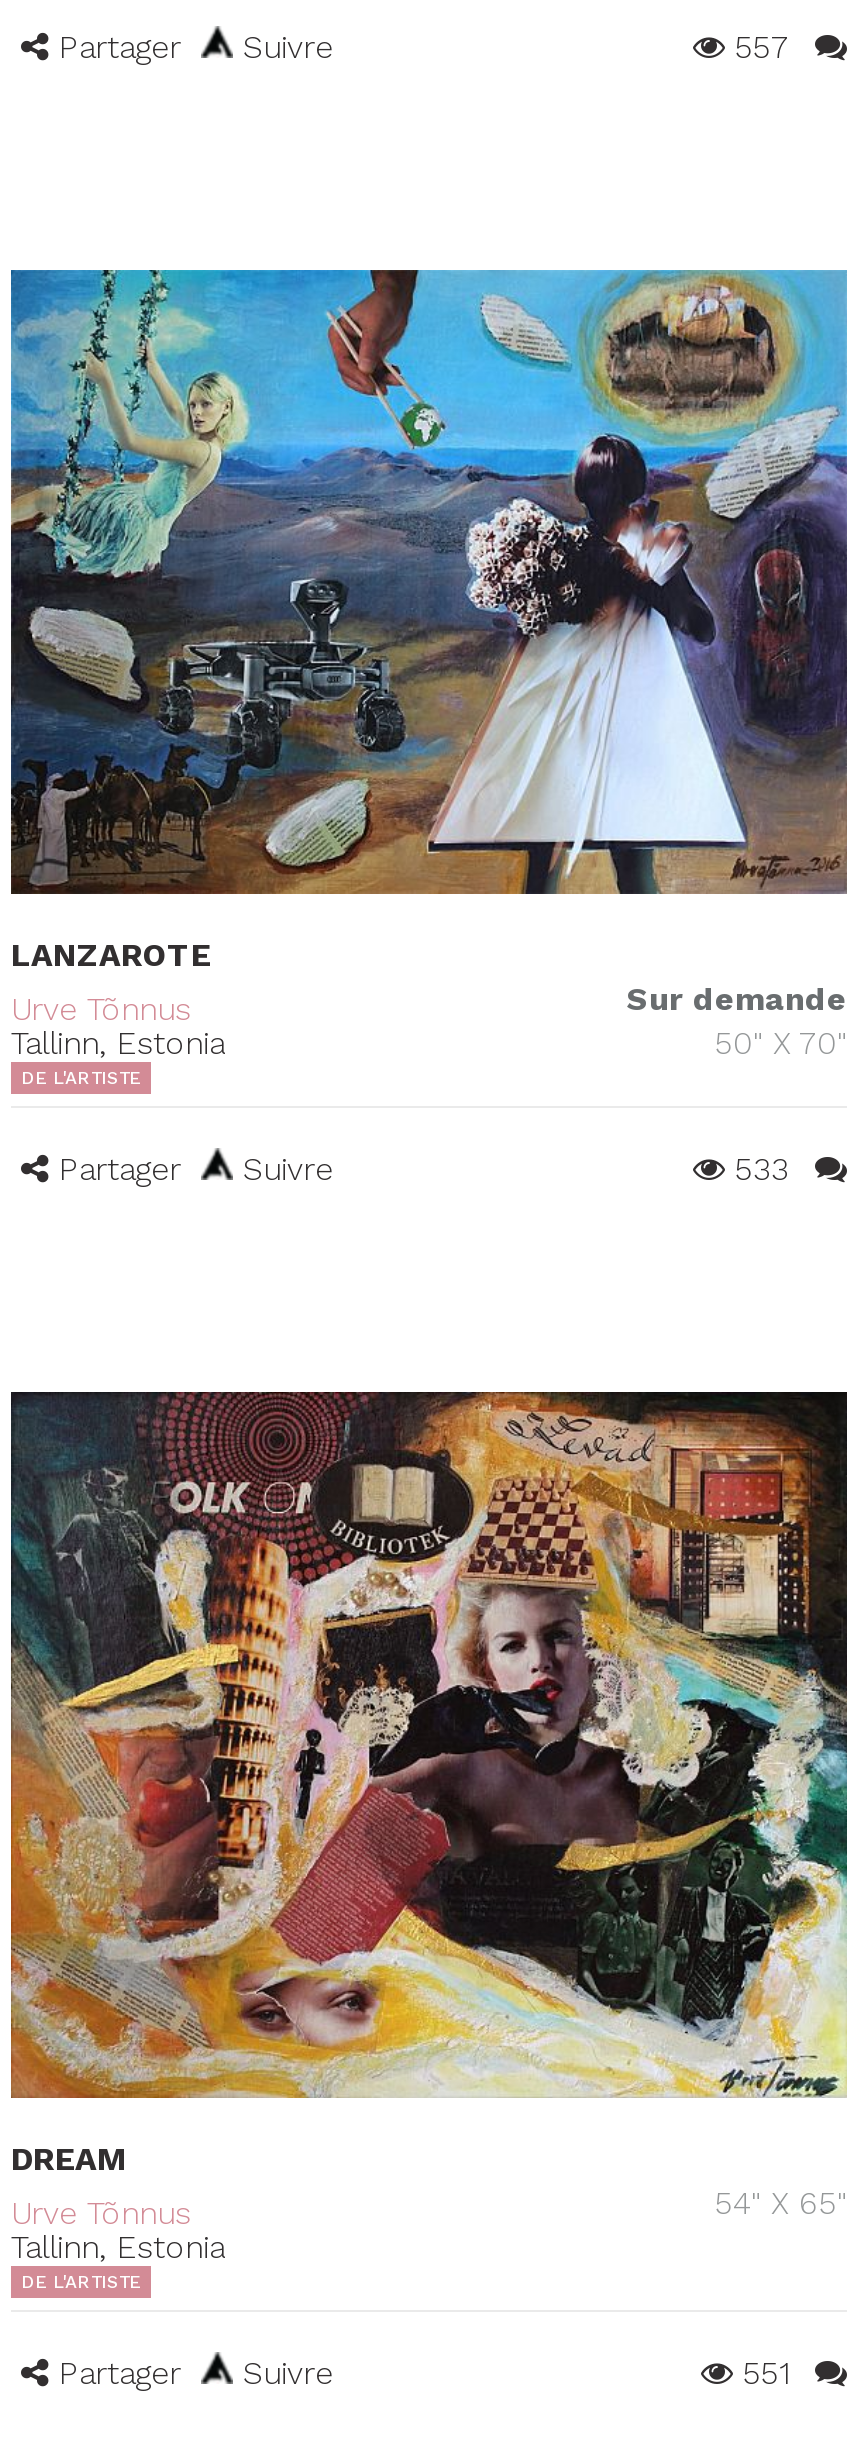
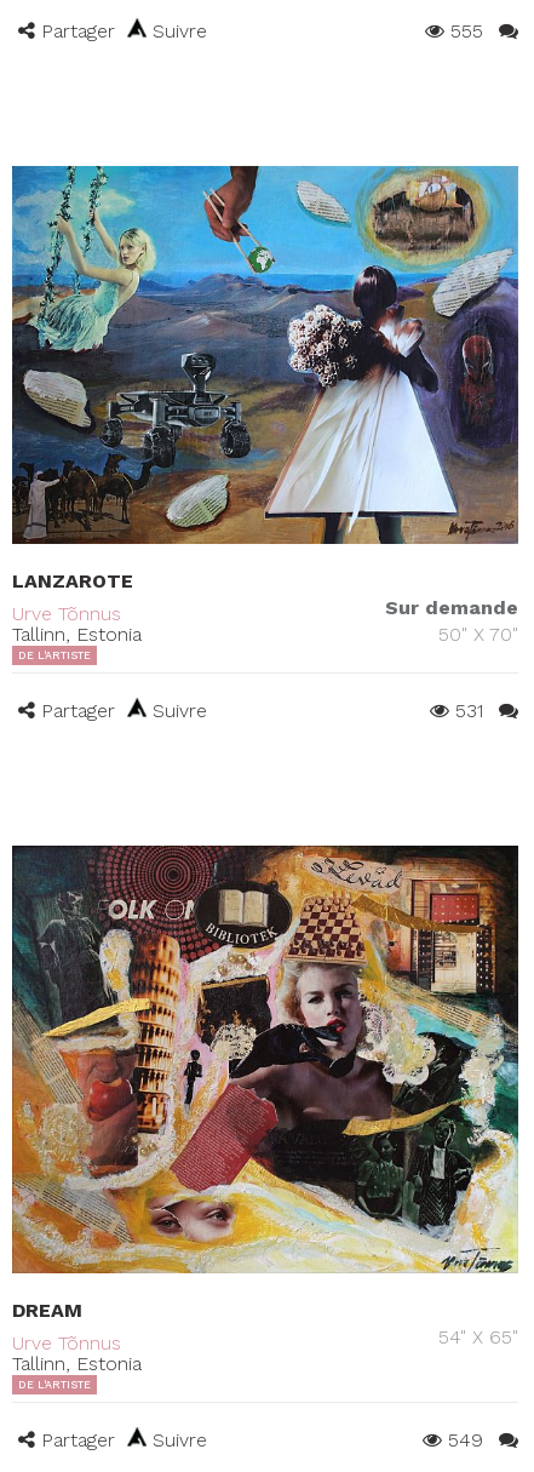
- 557
+ 555

- 533
+ 531

- 551
+ 549
